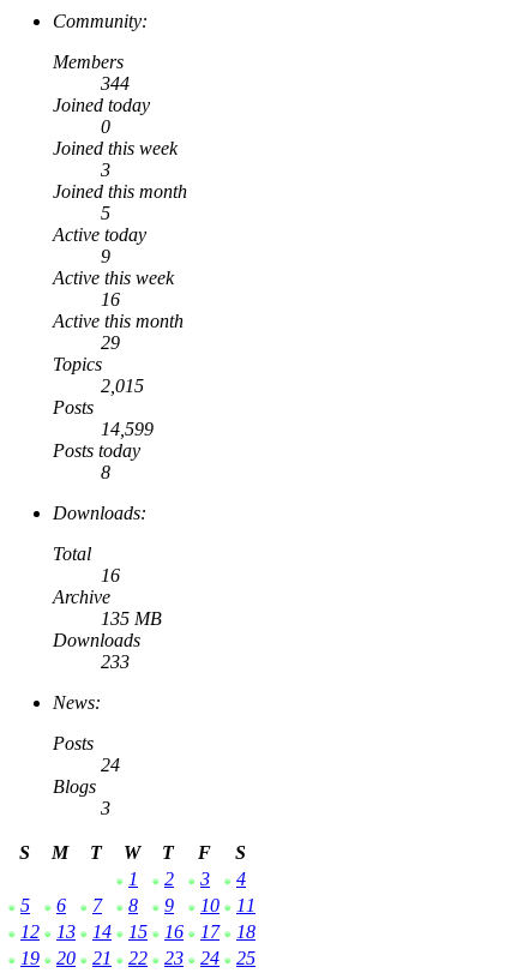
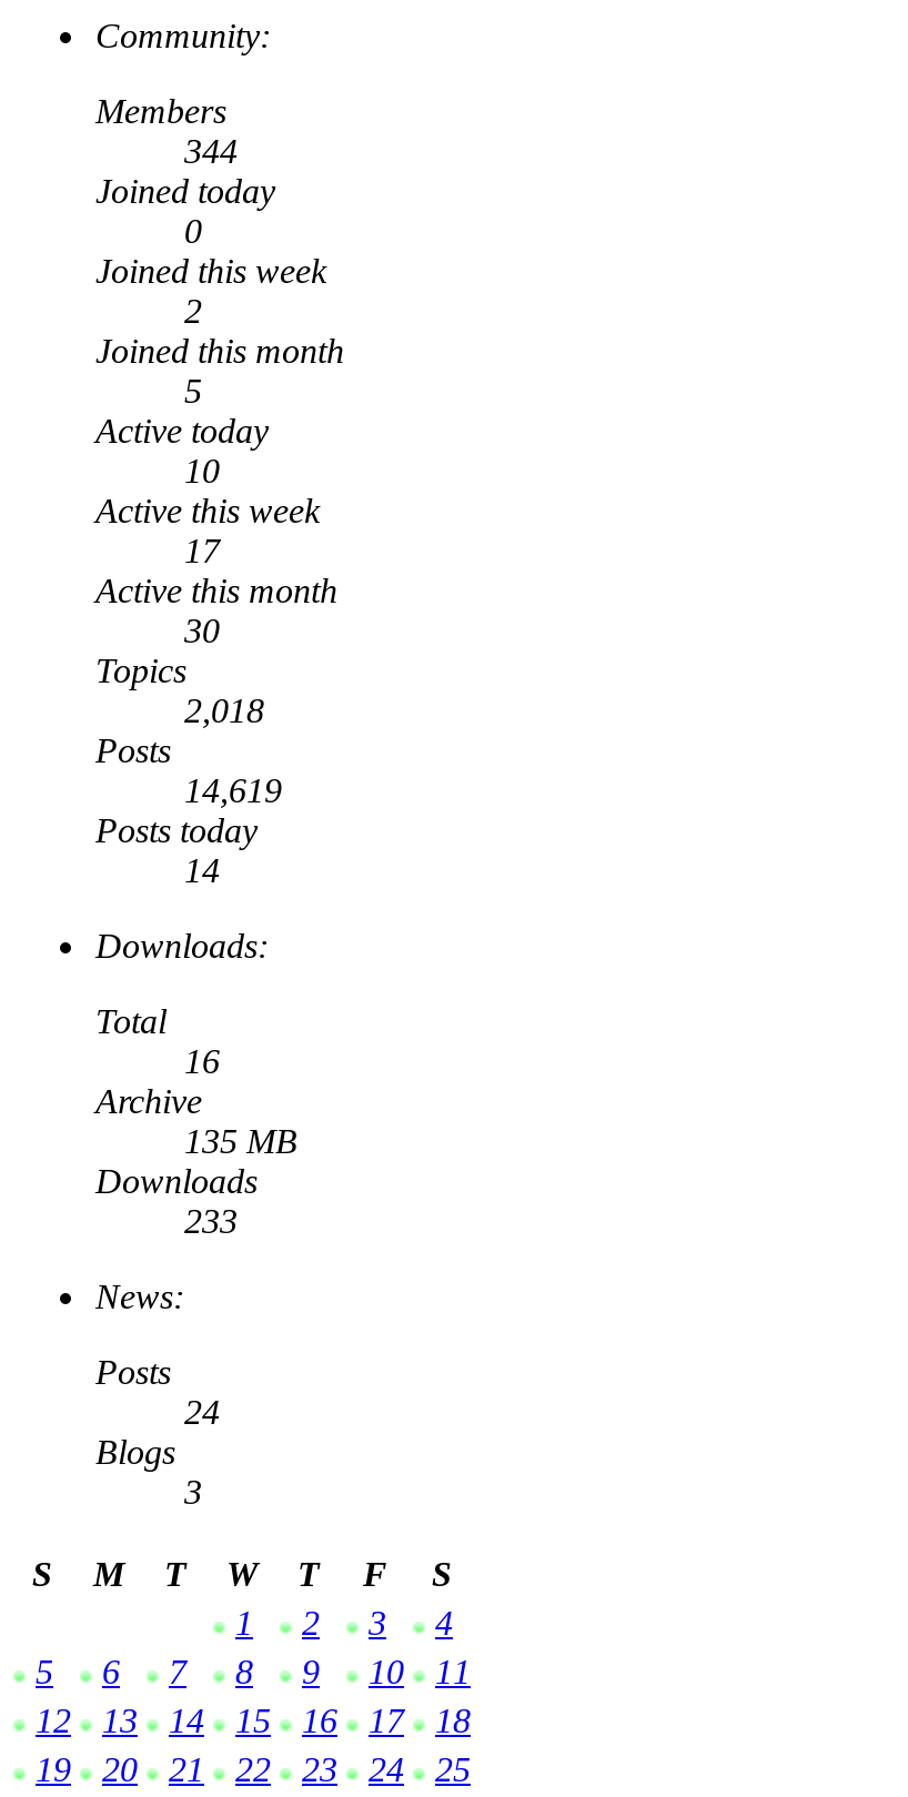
- 3
+ 2

- 9
+ 10

- 16
+ 17

- 29
+ 30

- 2,015
+ 2,018

- 14,599
+ 14,619

- 8
+ 14
